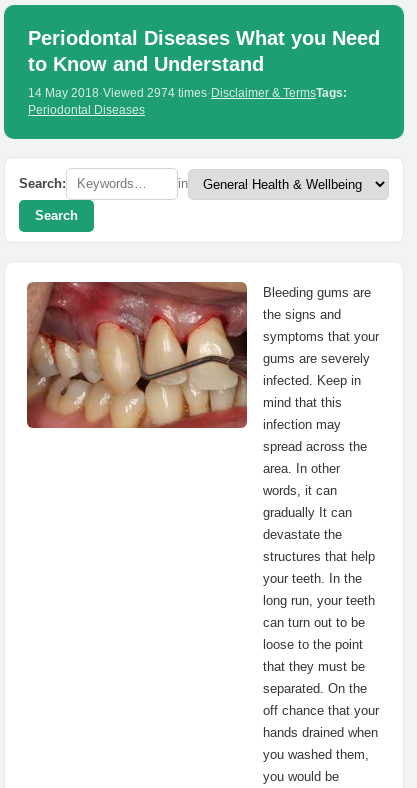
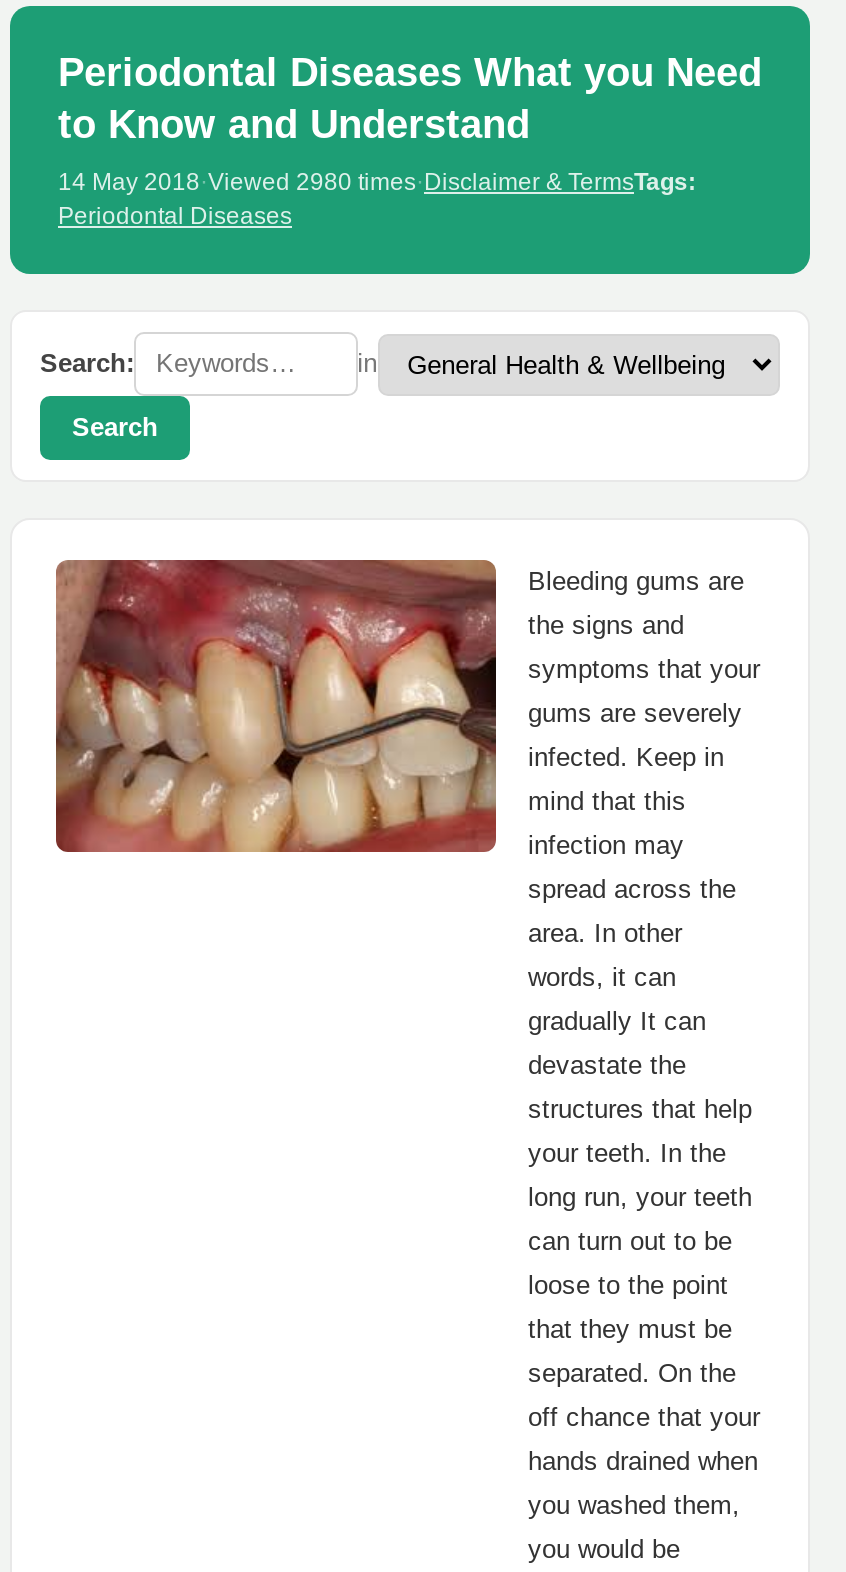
- 14 May 2018 · Viewed 2974 times · Disclaimer & TermsTags:
+ 14 May 2018 · Viewed 2980 times · Disclaimer & TermsTags:
